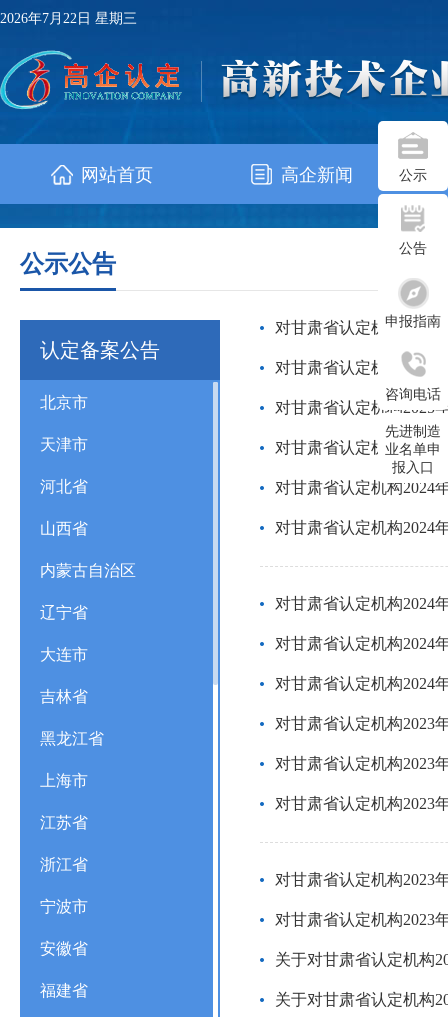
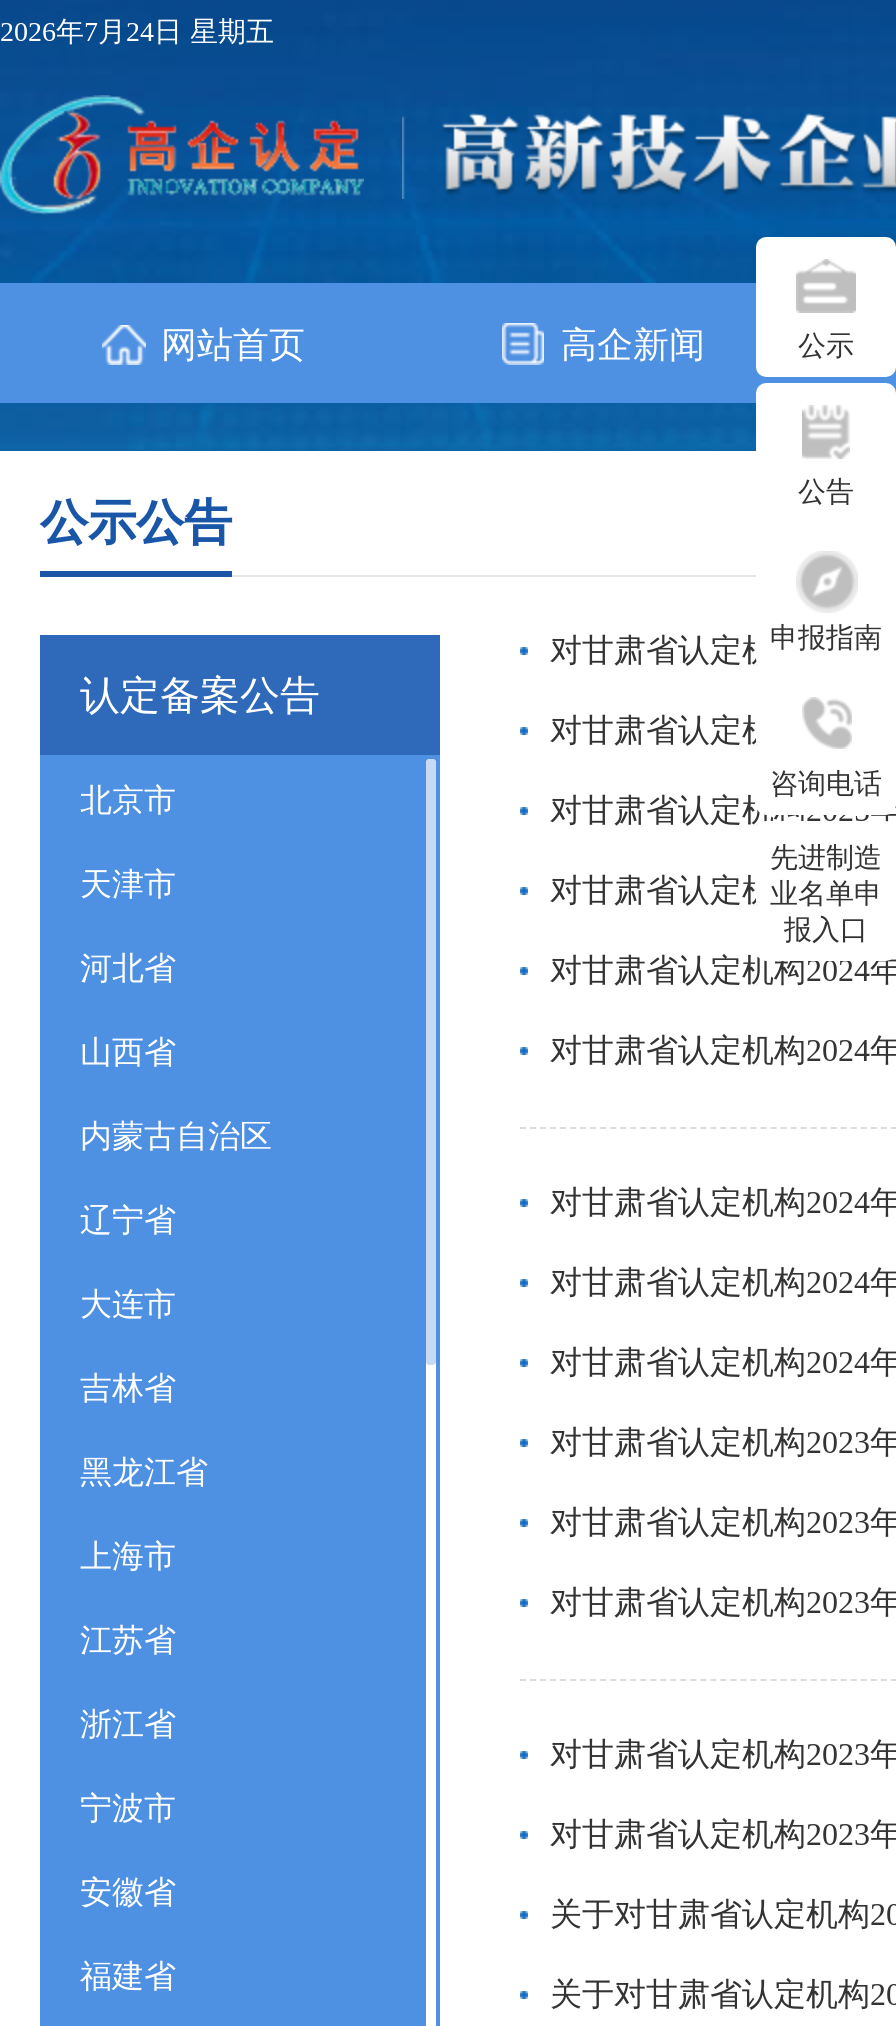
- 2026年7月22日 星期三
+ 2026年7月24日 星期五
